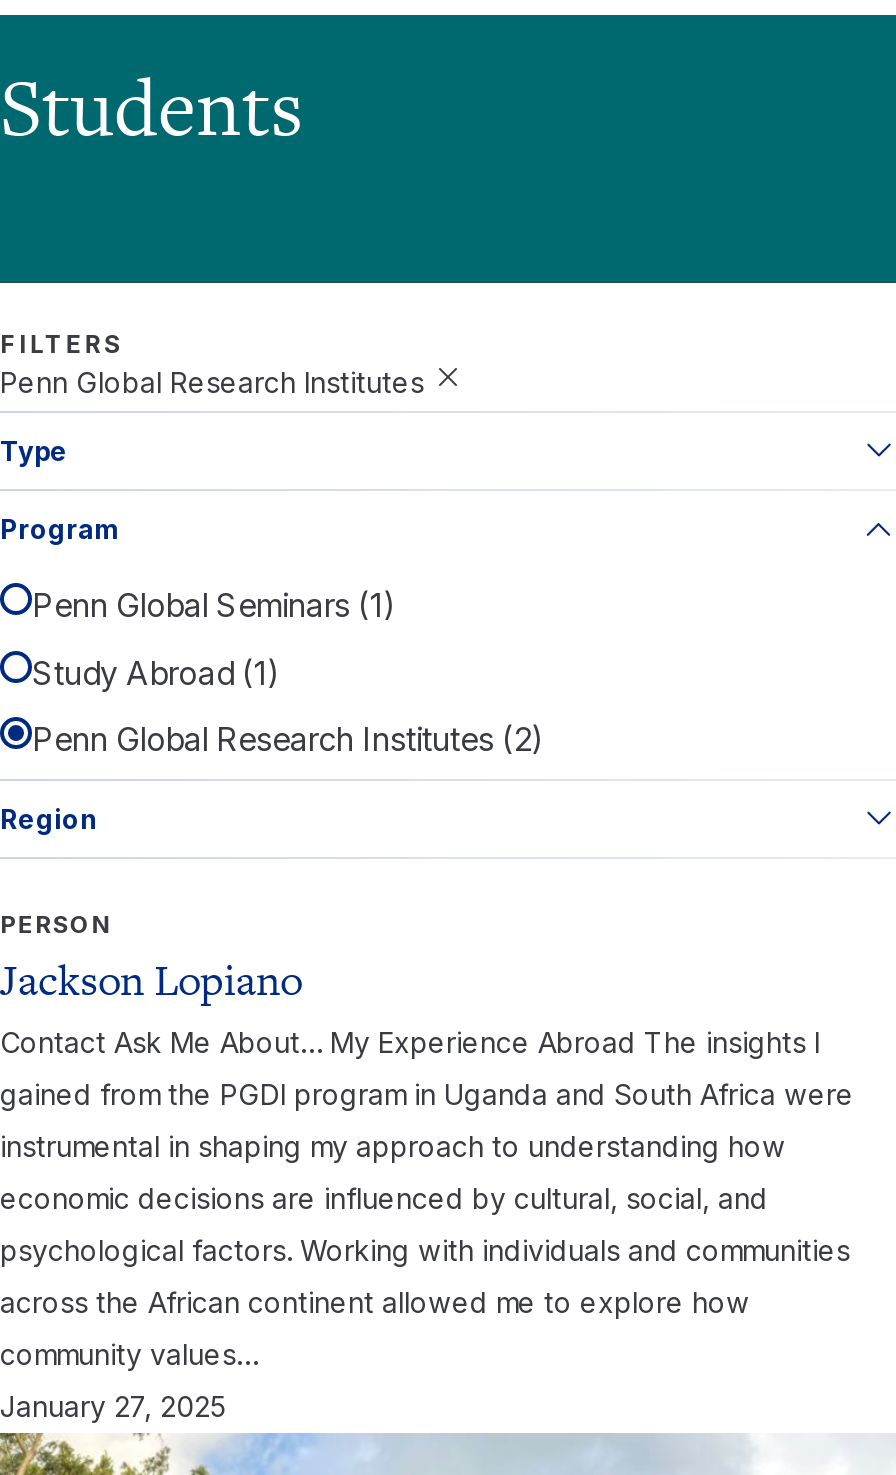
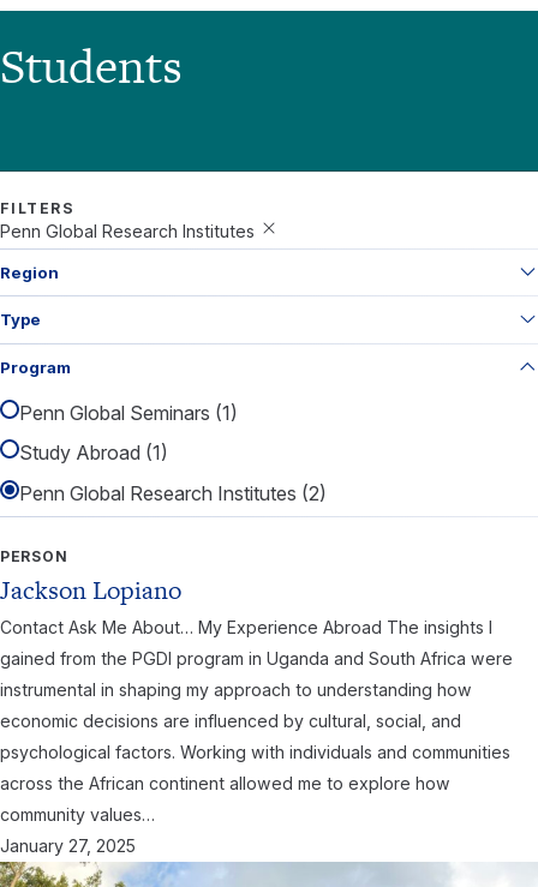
moved down: Type | Program | Penn Global Seminars (1) | Study Abroad (1) | Penn Global Research Institutes (2)

moved up: Region
